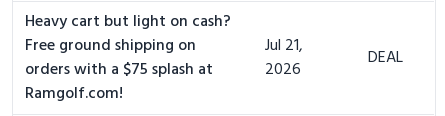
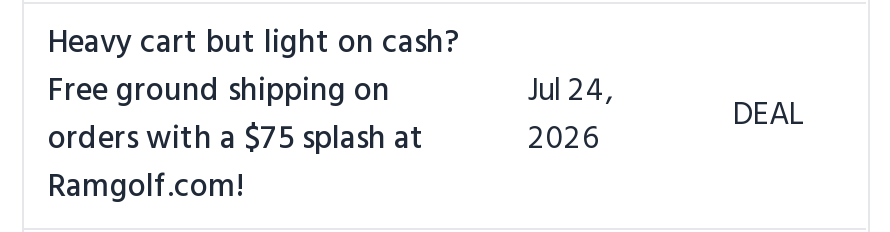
- Jul 21,
+ Jul 24,
